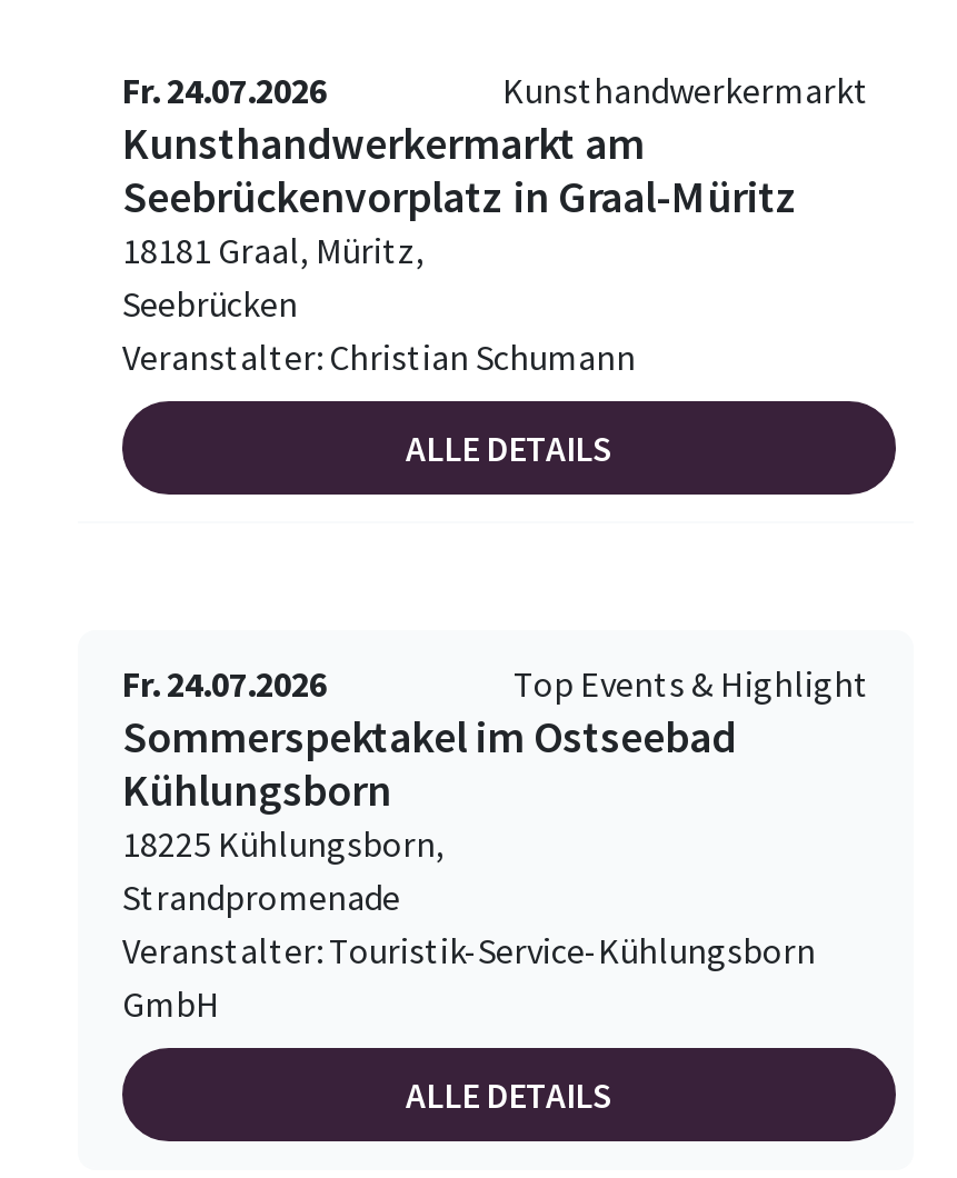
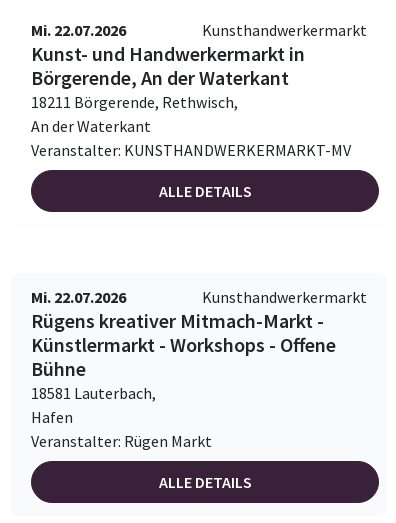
- Fr. 24.07.2026
+ Mi. 22.07.2026

- Kunsthandwerkermarkt am
- Seebrückenvorplatz in Graal-Müritz
- 18181 Graal, Müritz,
- Seebrücken
- Veranstalter: Christian Schumann
+ Kunst- und Handwerkermarkt in
+ Börgerende, An der Waterkant
+ 18211 Börgerende, Rethwisch,
+ An der Waterkant
+ Veranstalter: KUNSTHANDWERKERMARKT-MV

- Fr. 24.07.2026
- Top Events & Highlight
- Sommerspektakel im Ostseebad
- Kühlungsborn
- 18225 Kühlungsborn,
- Strandpromenade
- Veranstalter: Touristik-Service-Kühlungsborn
- GmbH
+ Mi. 22.07.2026
+ Kunsthandwerkermarkt
+ Rügens kreativer Mitmach-Markt -
+ Künstlermarkt - Workshops - Offene
+ Bühne
+ 18581 Lauterbach,
+ Hafen
+ Veranstalter: Rügen Markt
